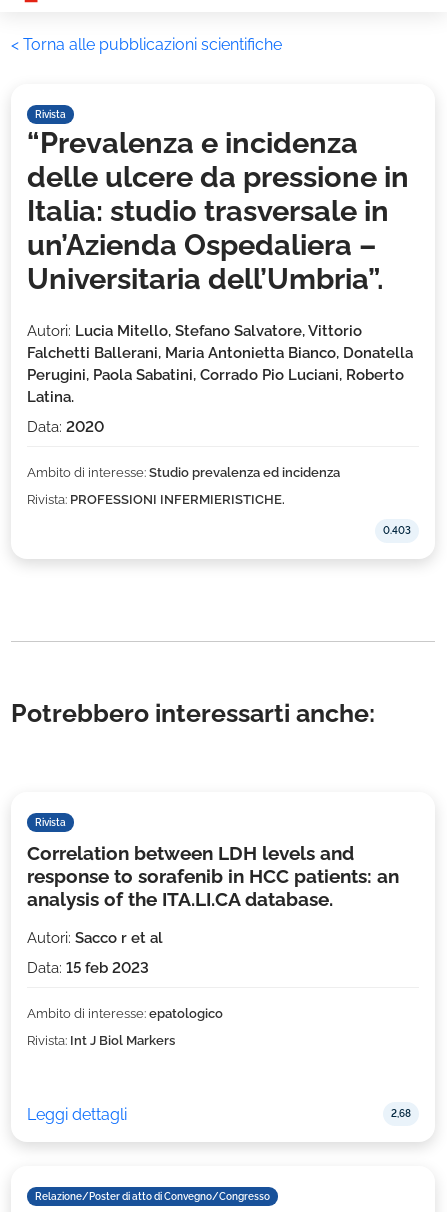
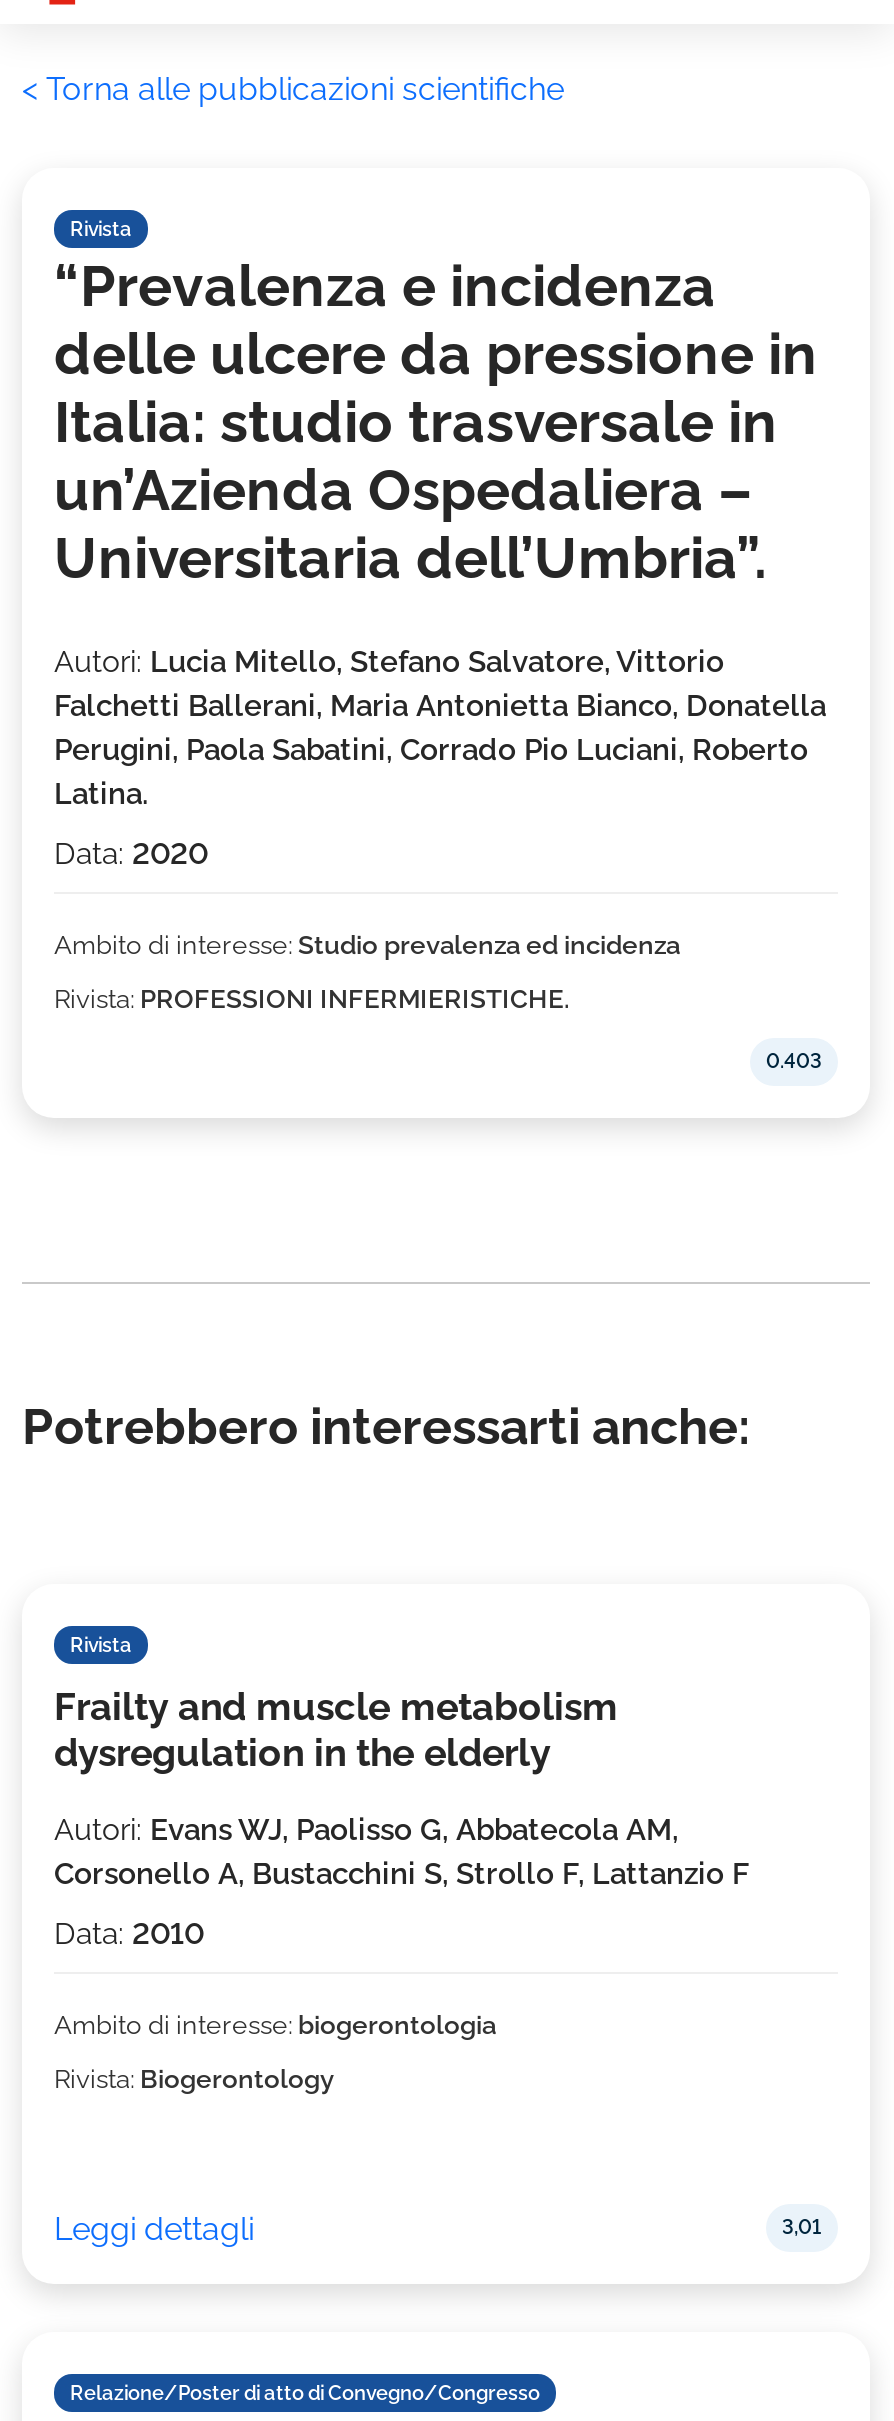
- Correlation between LDH levels and
- response to sorafenib in HCC patients: an
- analysis of the ITA.LI.CA database.
+ Frailty and muscle metabolism
+ dysregulation in the elderly

- Autori: Sacco r et al
+ Autori: Evans WJ, Paolisso G, Abbatecola AM,
+ Corsonello A, Bustacchini S, Strollo F, Lattanzio F

- Data: 15 feb 2023
+ Data: 2010

- Ambito di interesse: epatologico
+ Ambito di interesse: biogerontologia

- Rivista: Int J Biol Markers
+ Rivista: Biogerontology

- 2,68
+ 3,01
